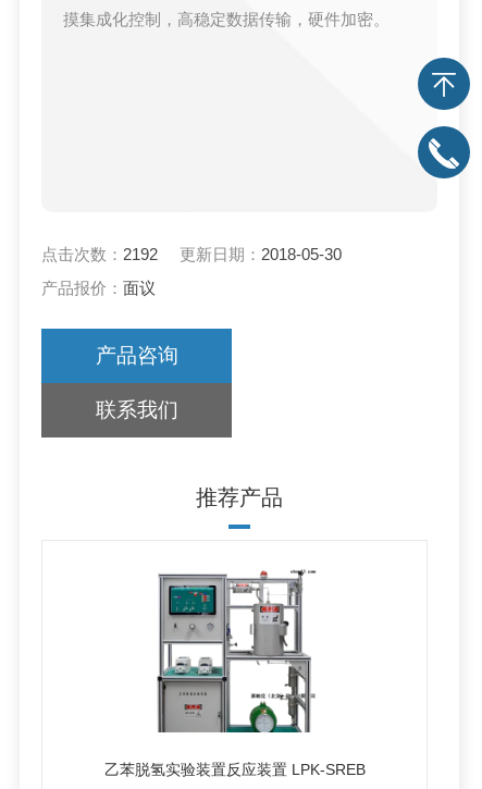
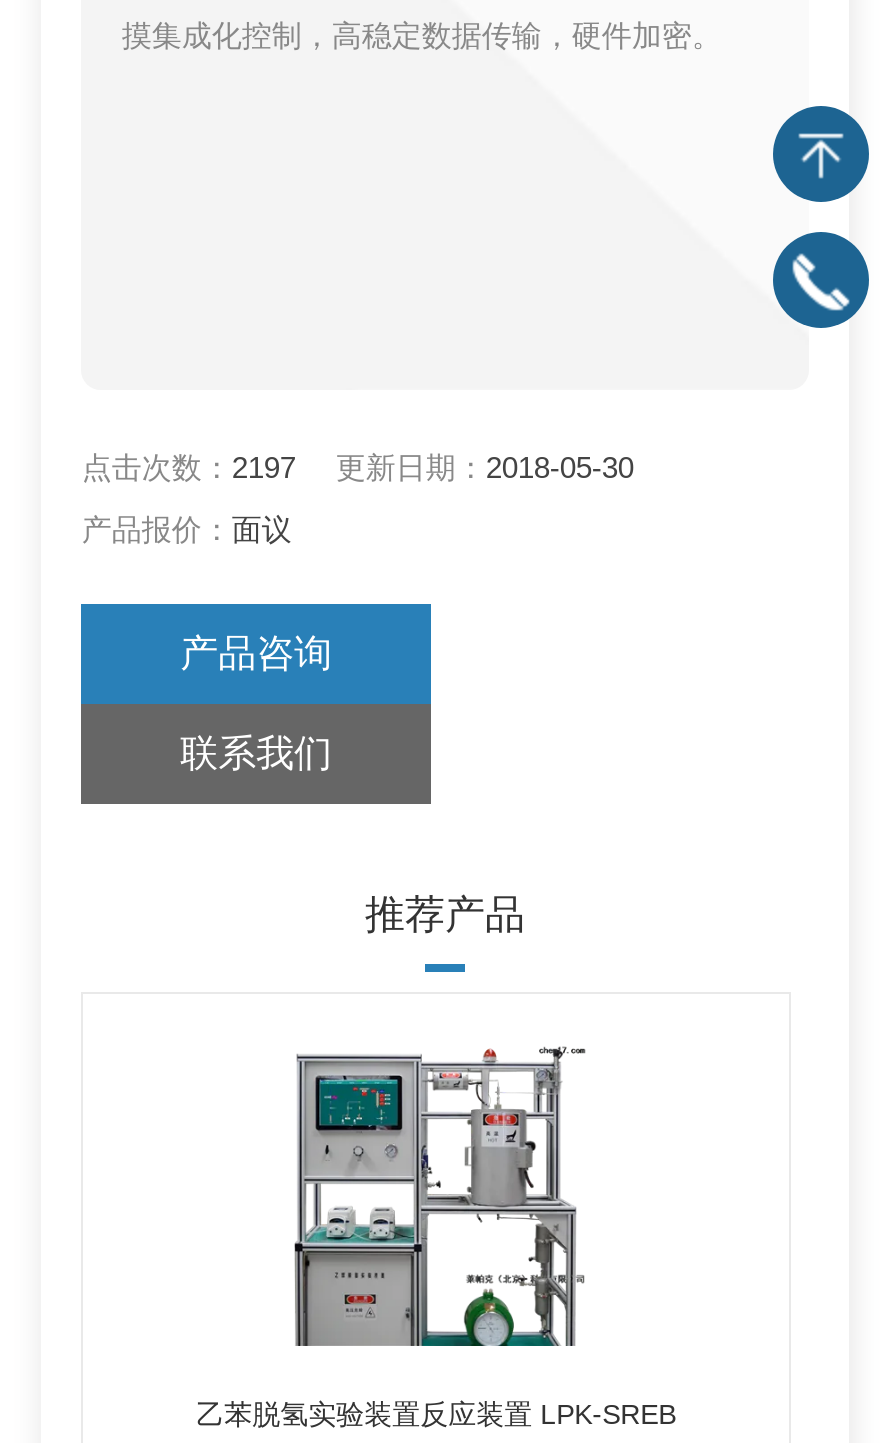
- 点击次数：2192 更新日期：2018-05-30
+ 点击次数：2197 更新日期：2018-05-30
